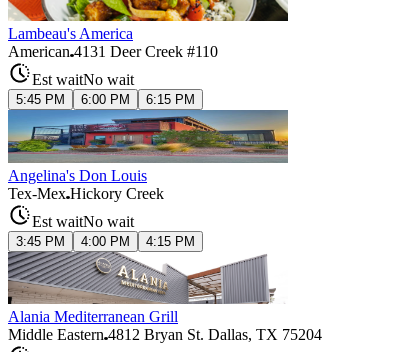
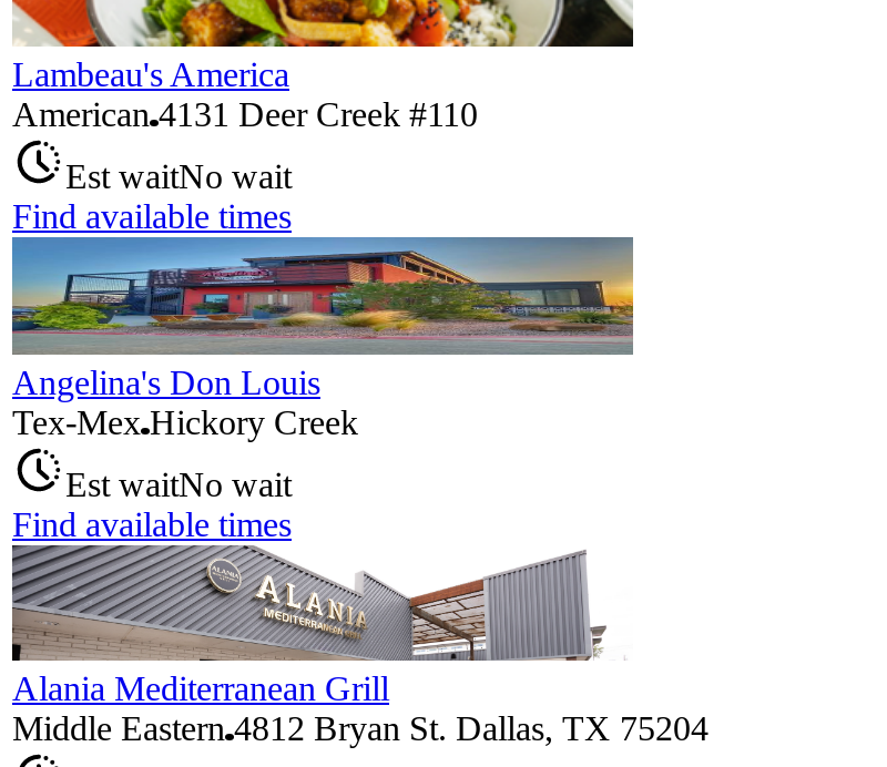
- 5:45 PM
- 6:00 PM
- 6:15 PM
+ Find available times

- 3:45 PM
- 4:00 PM
- 4:15 PM
+ Find available times
